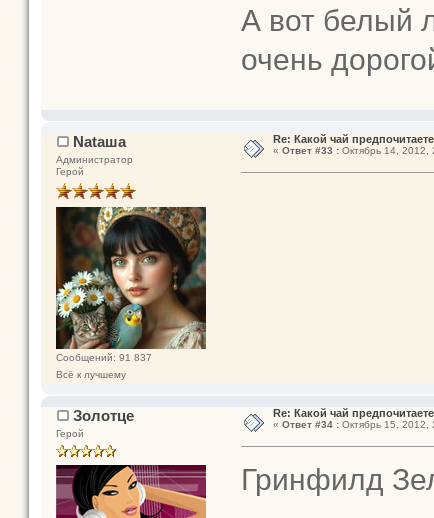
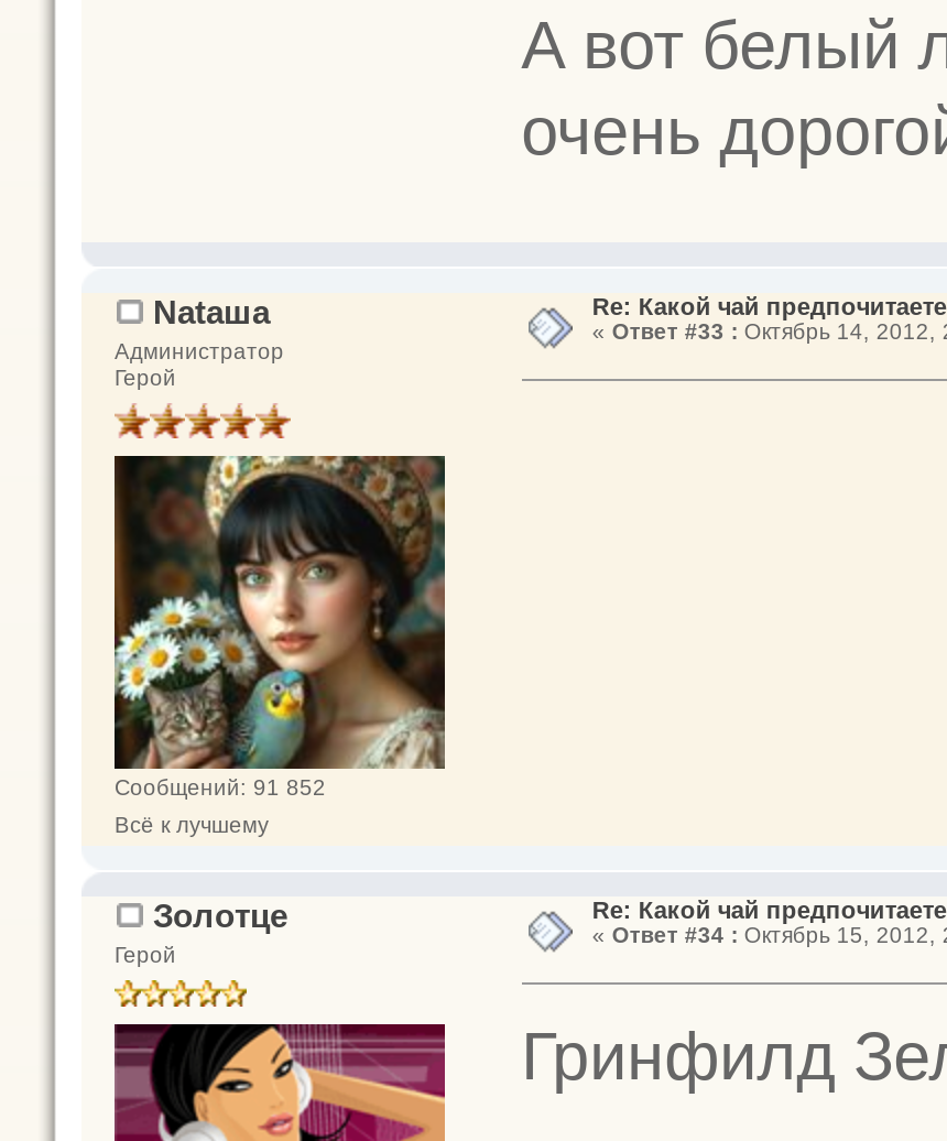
- Сообщений: 91 837
+ Сообщений: 91 852
